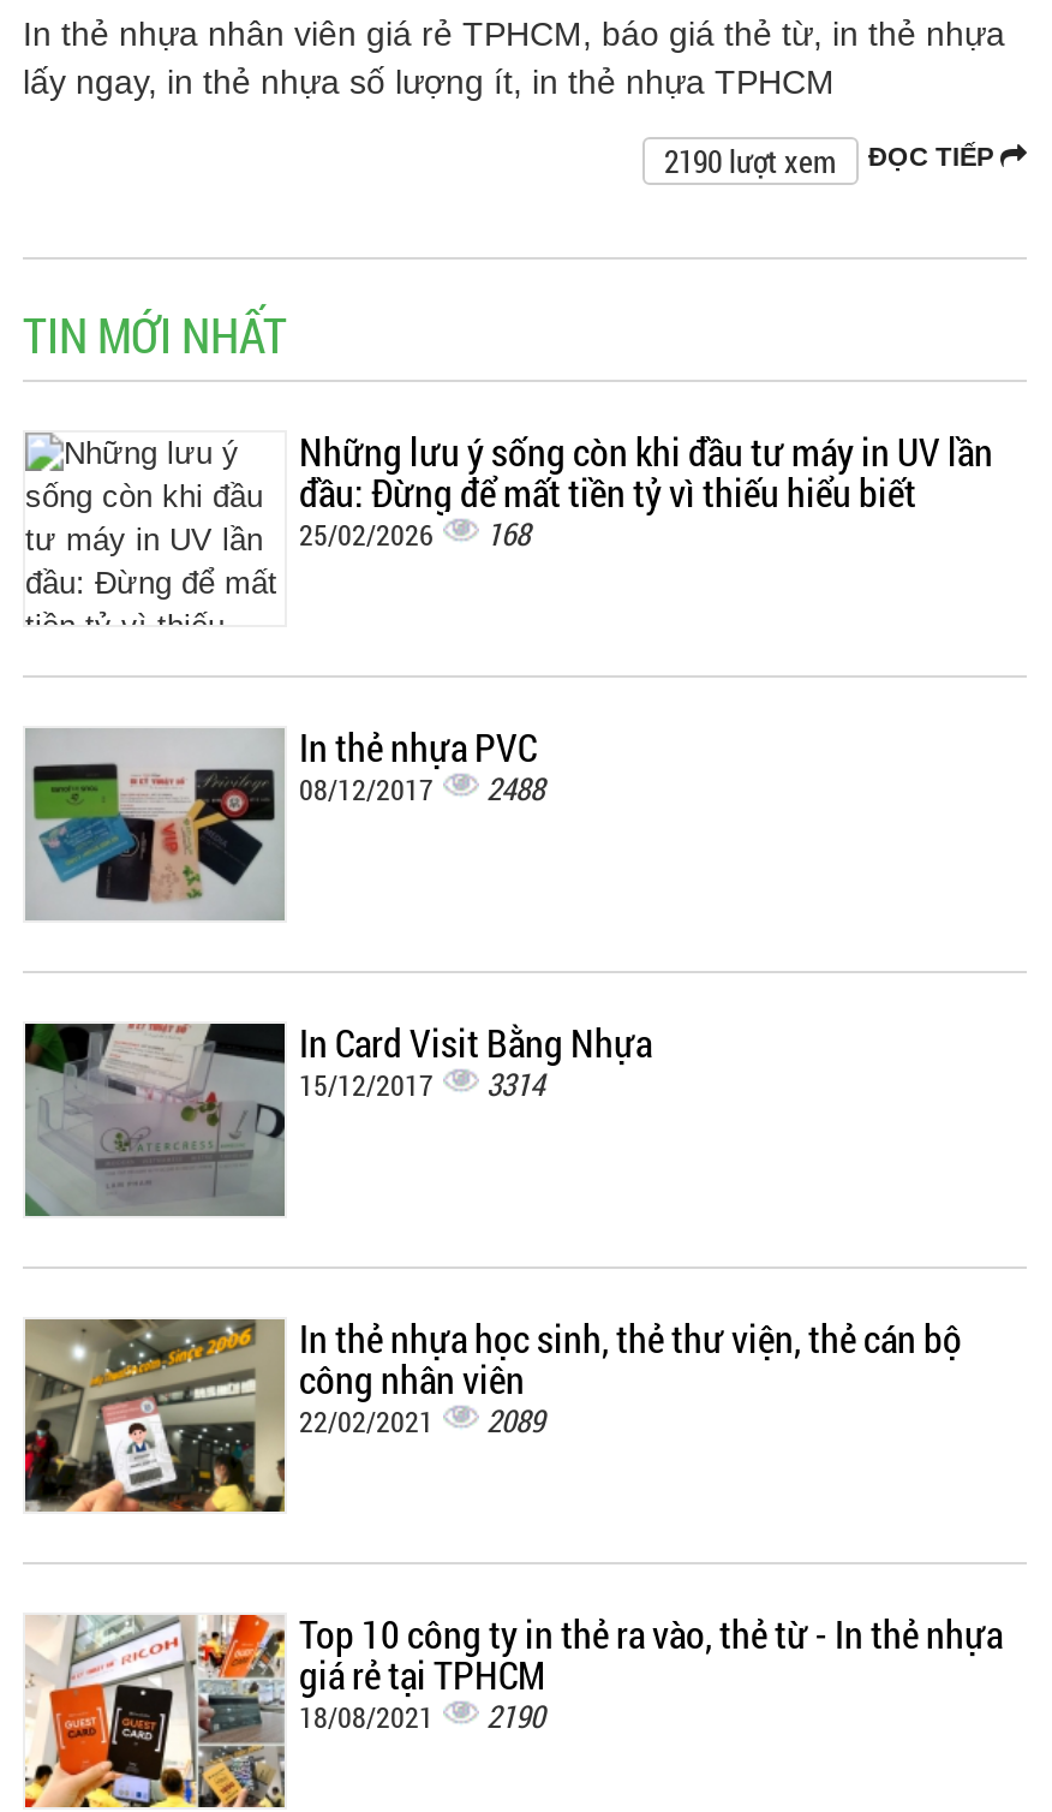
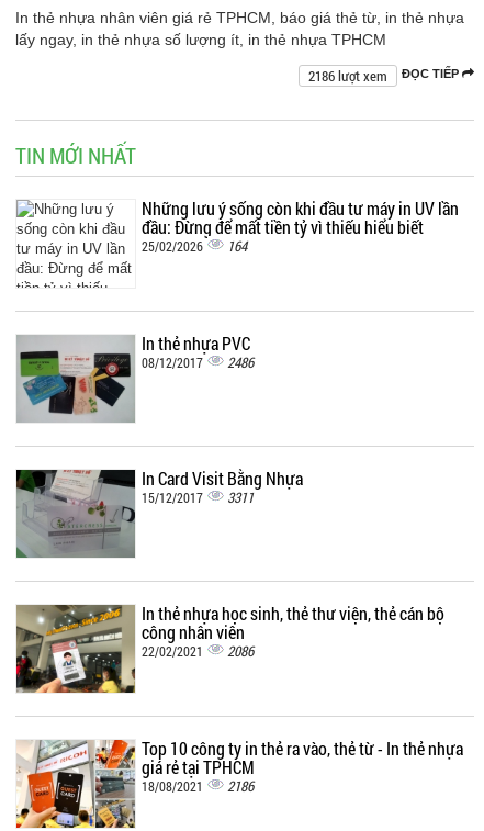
- 2190 lượt xem ĐỌC TIẾP
+ 2186 lượt xem ĐỌC TIẾP

- 25/02/2026 168
+ 25/02/2026 164

- 08/12/2017 2488
+ 08/12/2017 2486

- 15/12/2017 3314
+ 15/12/2017 3311

- 22/02/2021 2089
+ 22/02/2021 2086

- 18/08/2021 2190
+ 18/08/2021 2186
